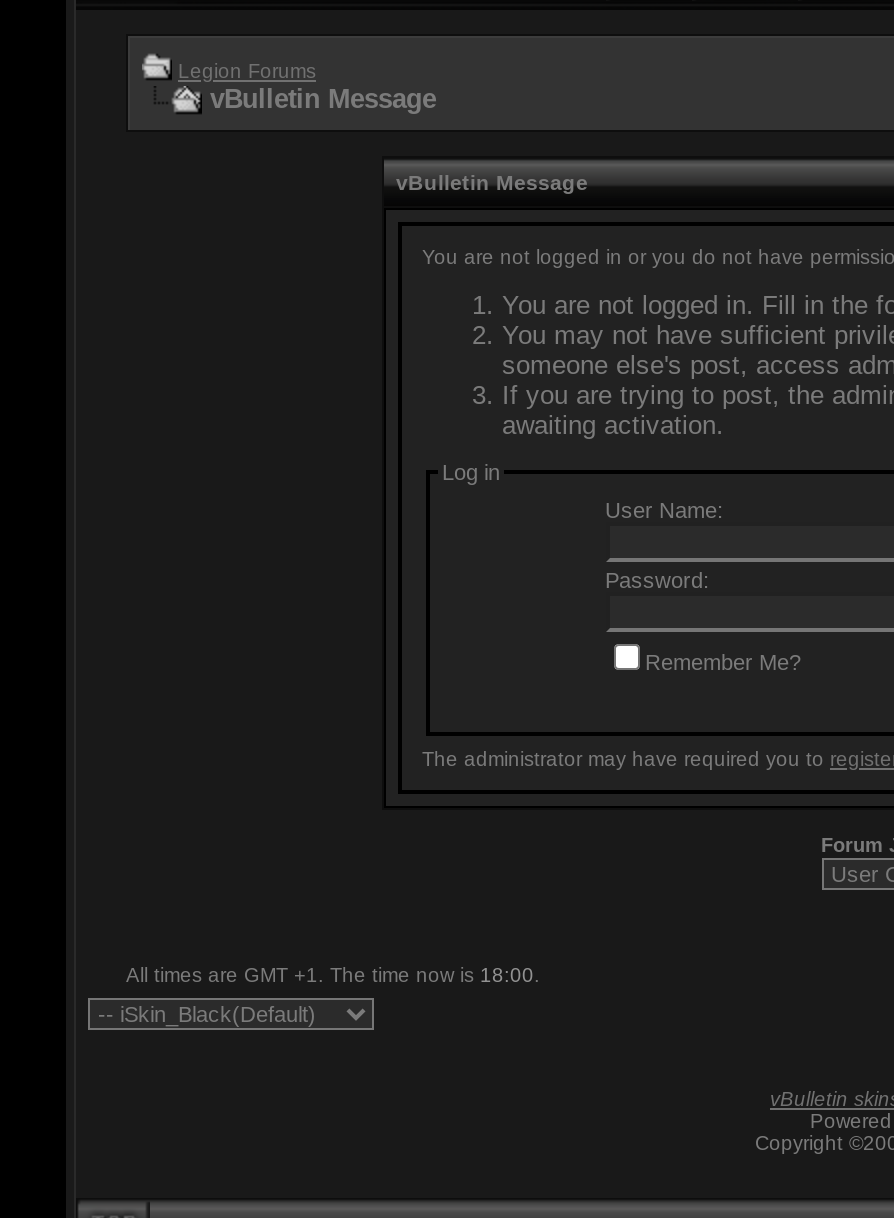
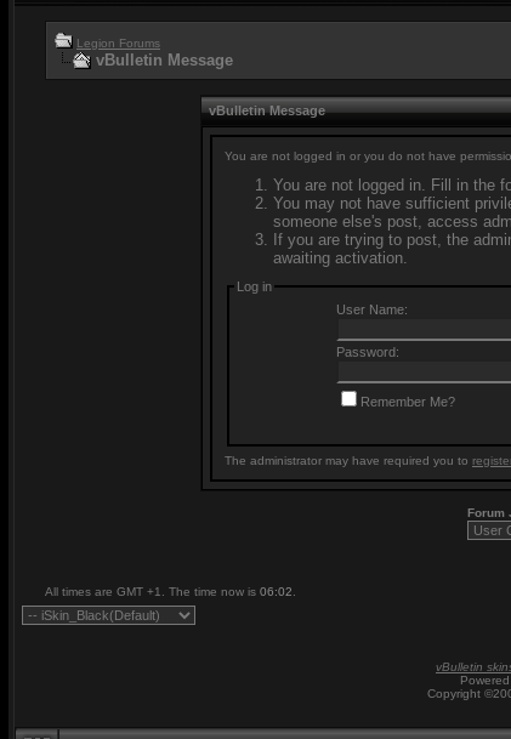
- All times are GMT +1. The time now is 18:00.
+ All times are GMT +1. The time now is 06:02.
